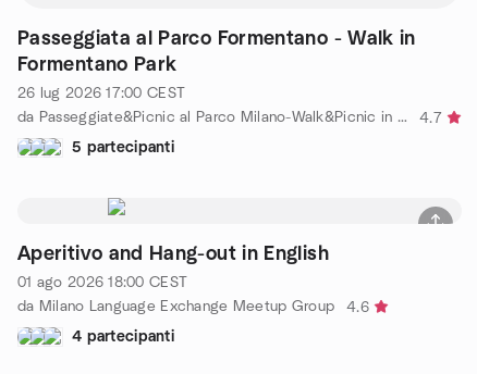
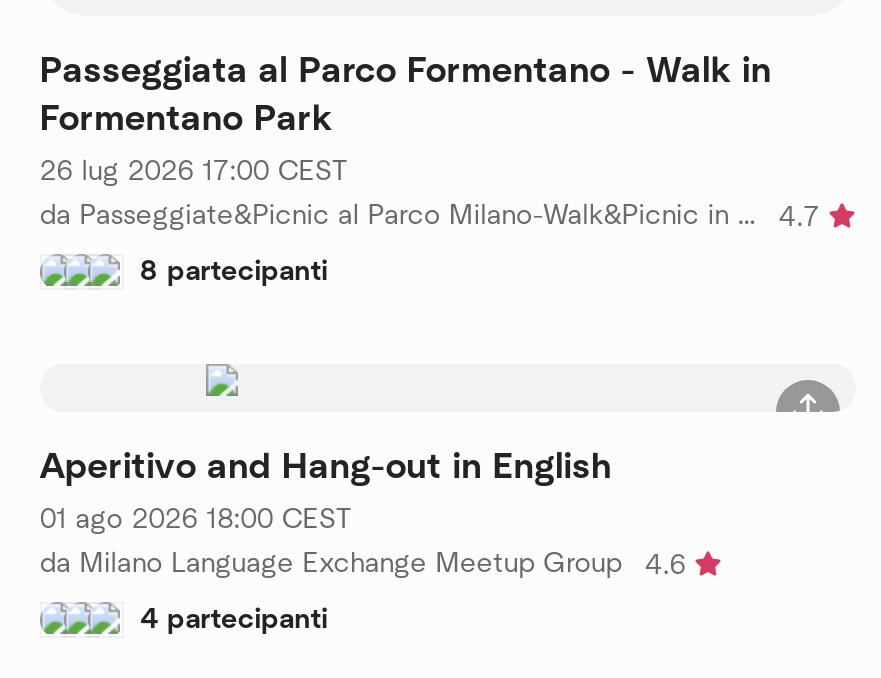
- 5 partecipanti
+ 8 partecipanti
